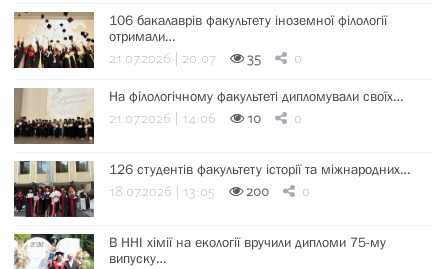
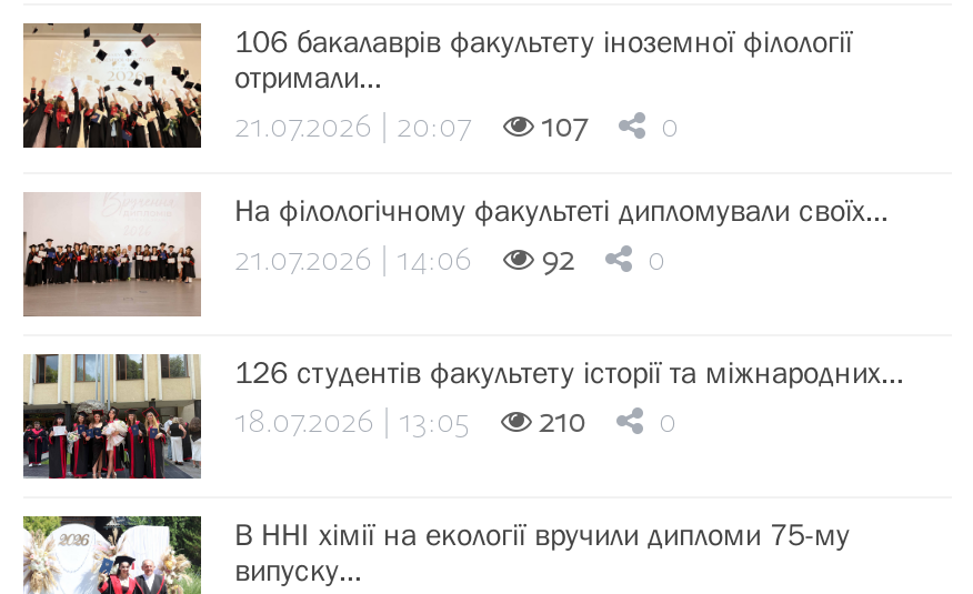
- 35
+ 107

- [image]
+ [image]

- 10
+ 92

- 200
+ 210
